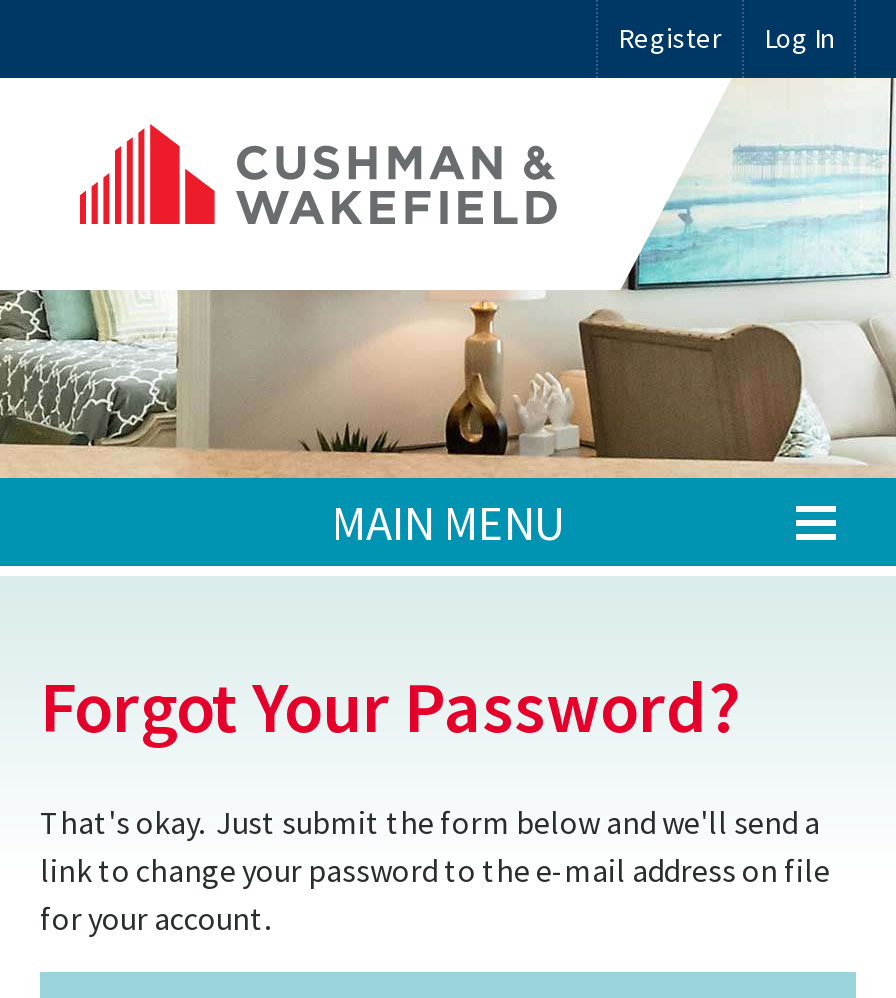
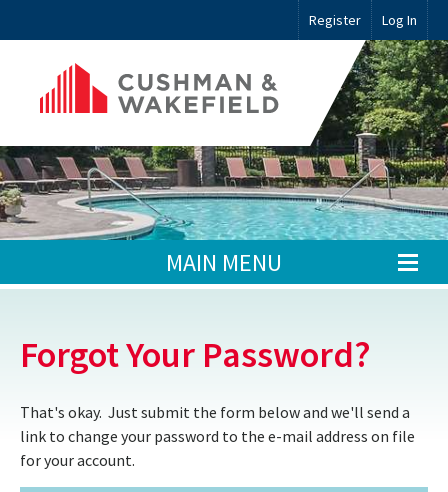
- [image]
+ [image]
